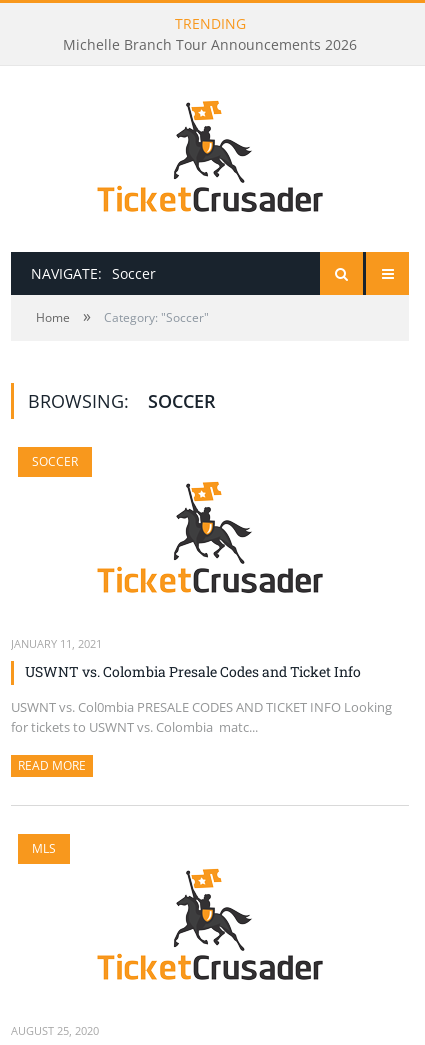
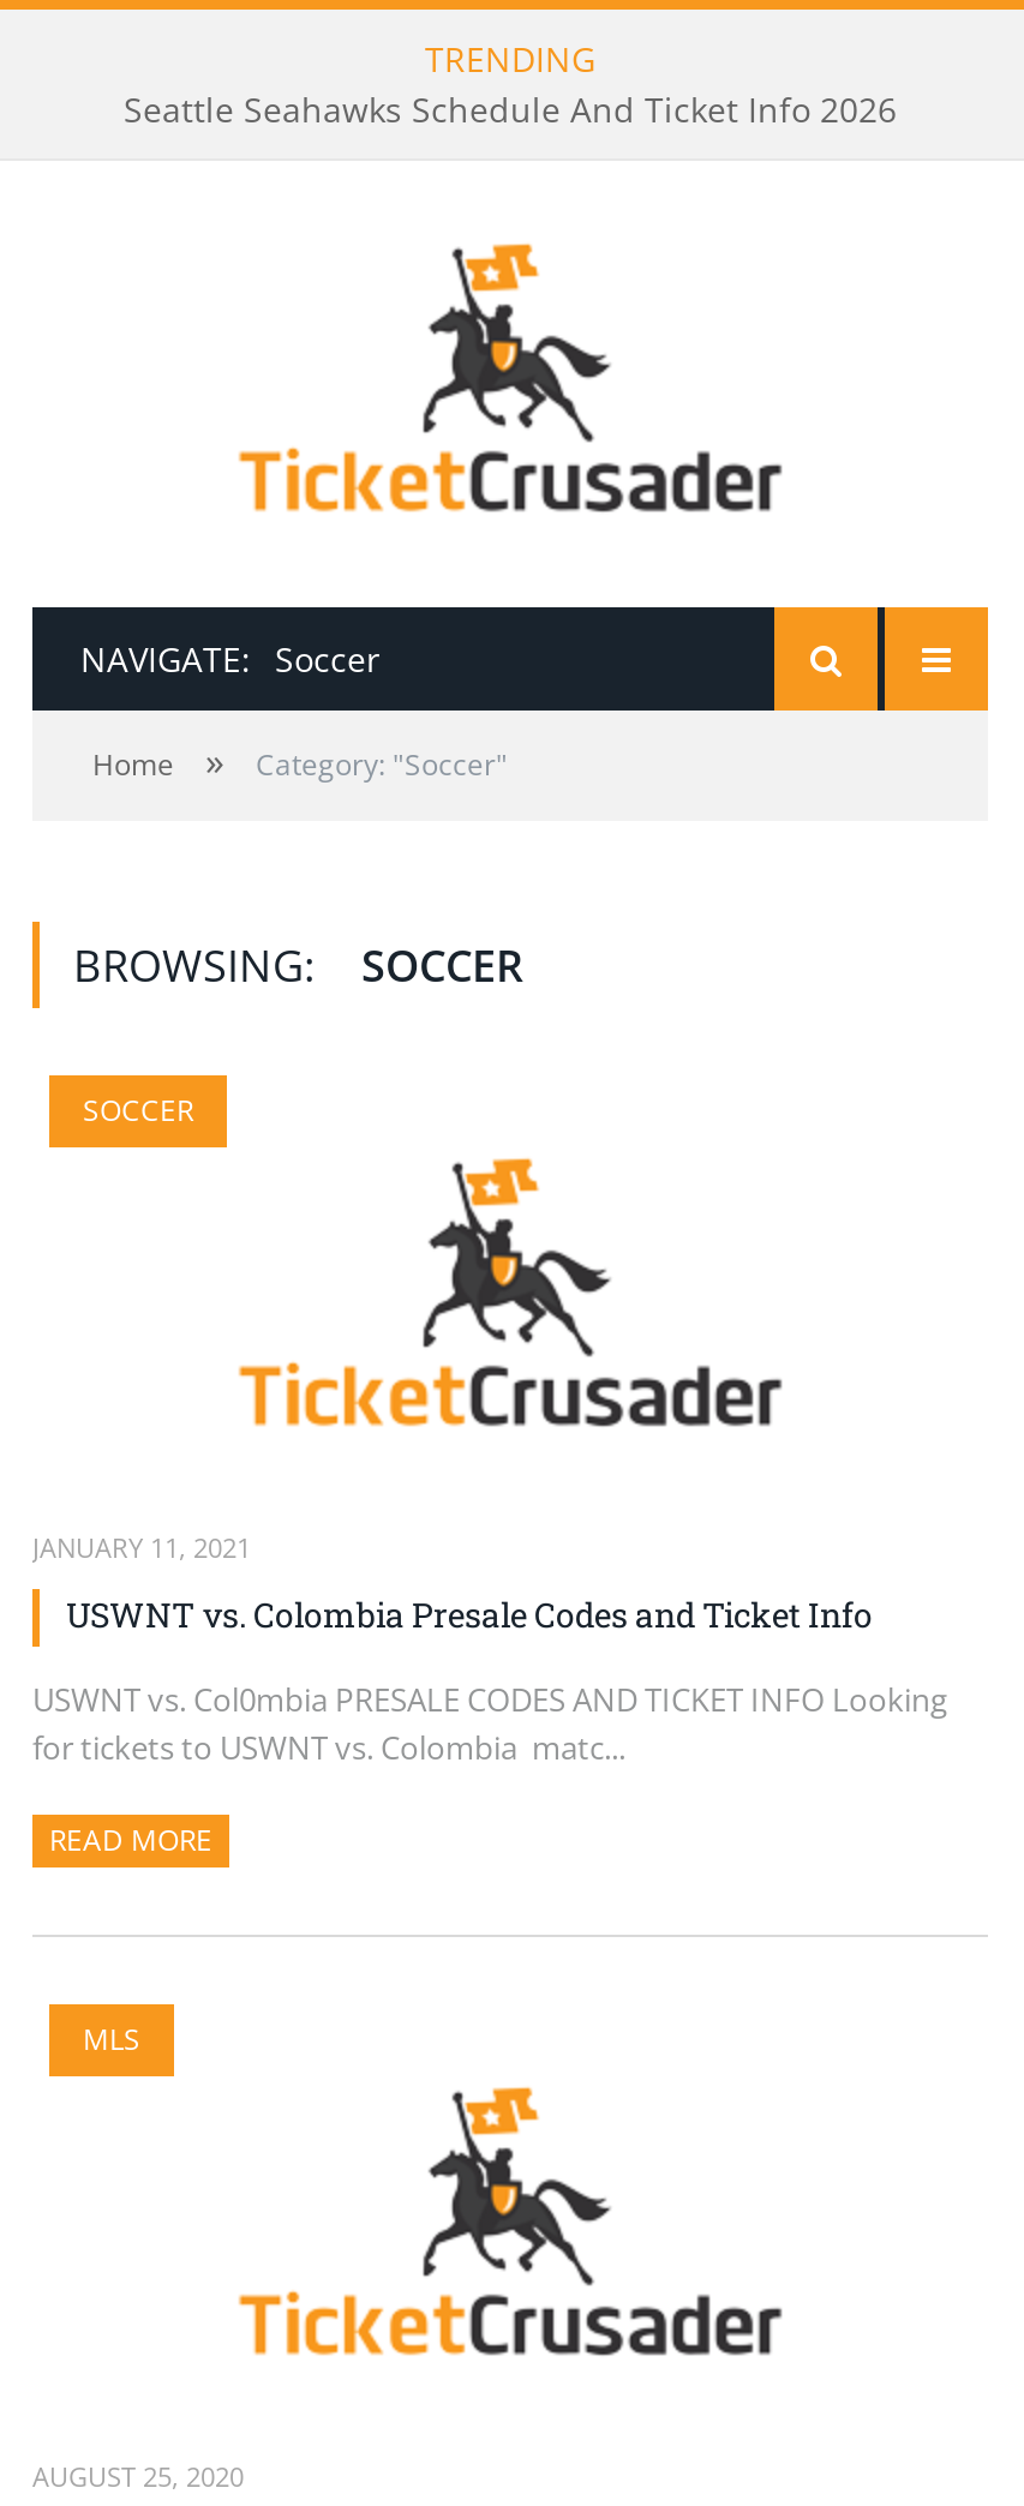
- Michelle Branch Tour Announcements 2026
